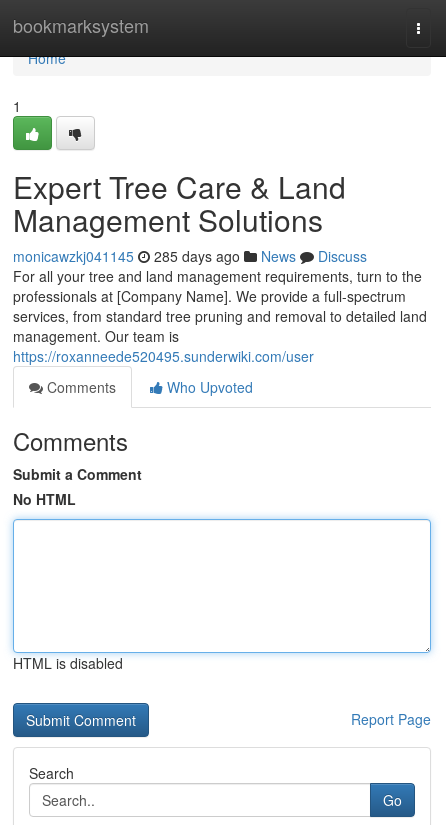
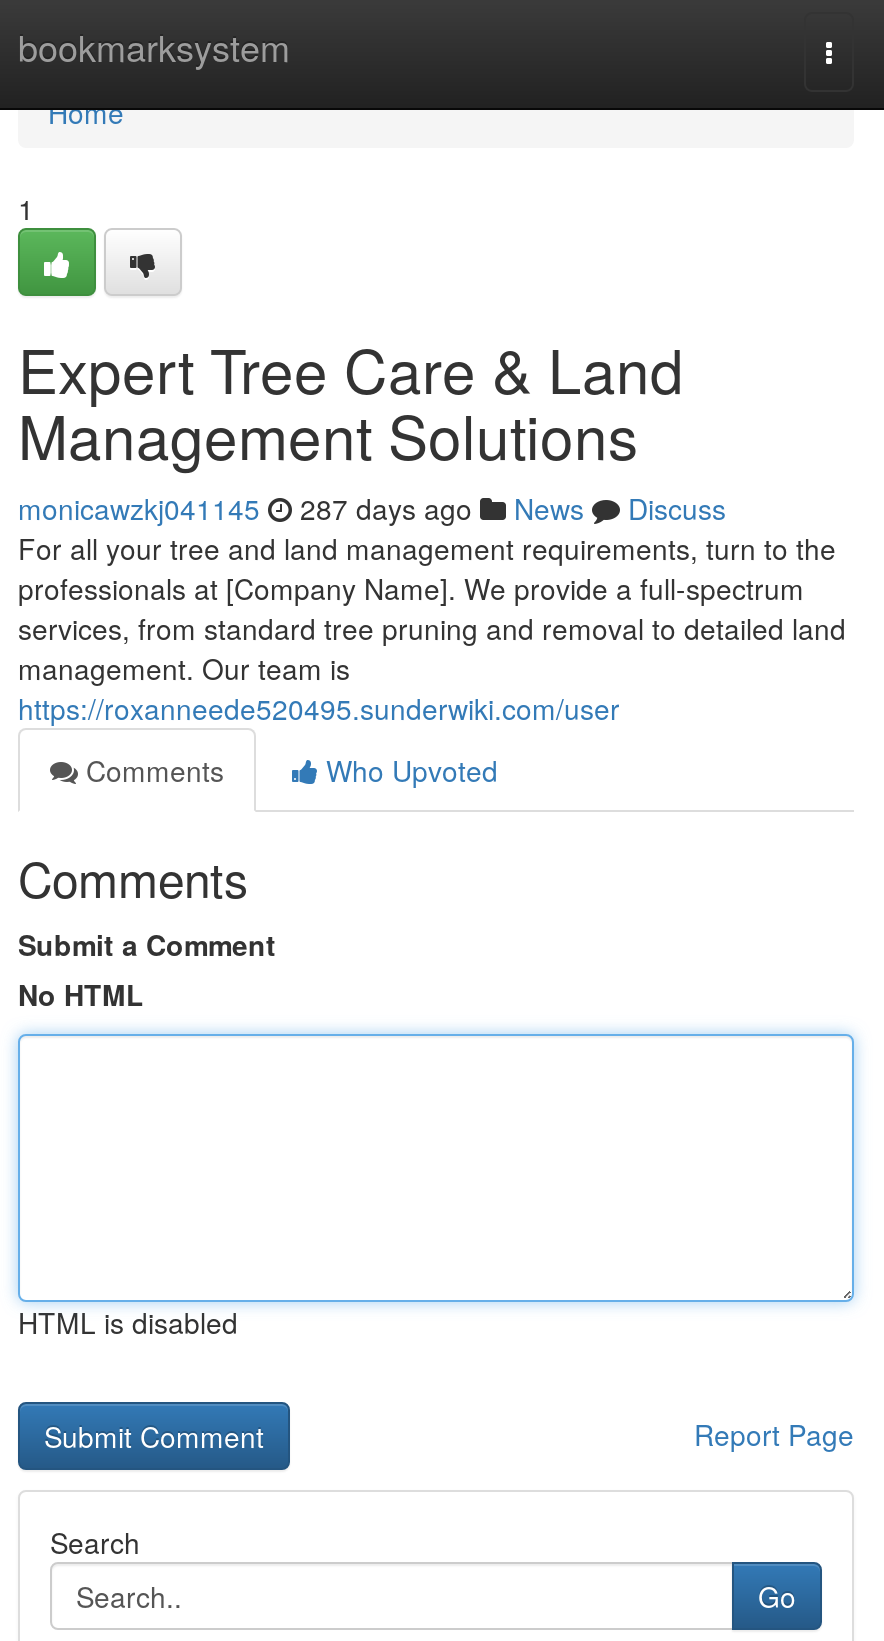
- monicawzkj041145 285 days ago News Discuss
+ monicawzkj041145 287 days ago News Discuss
